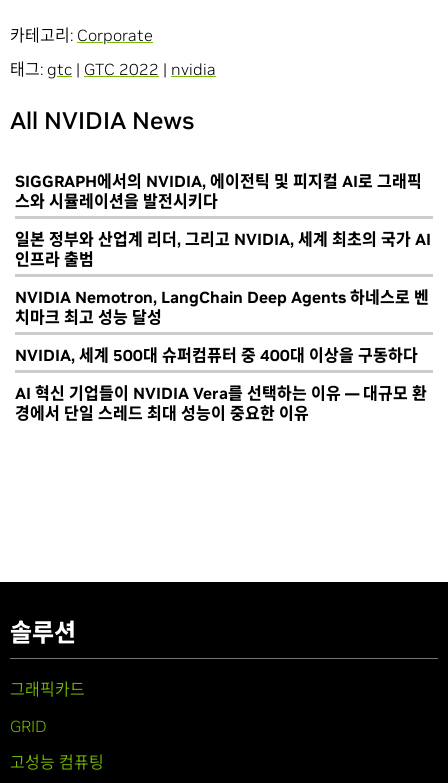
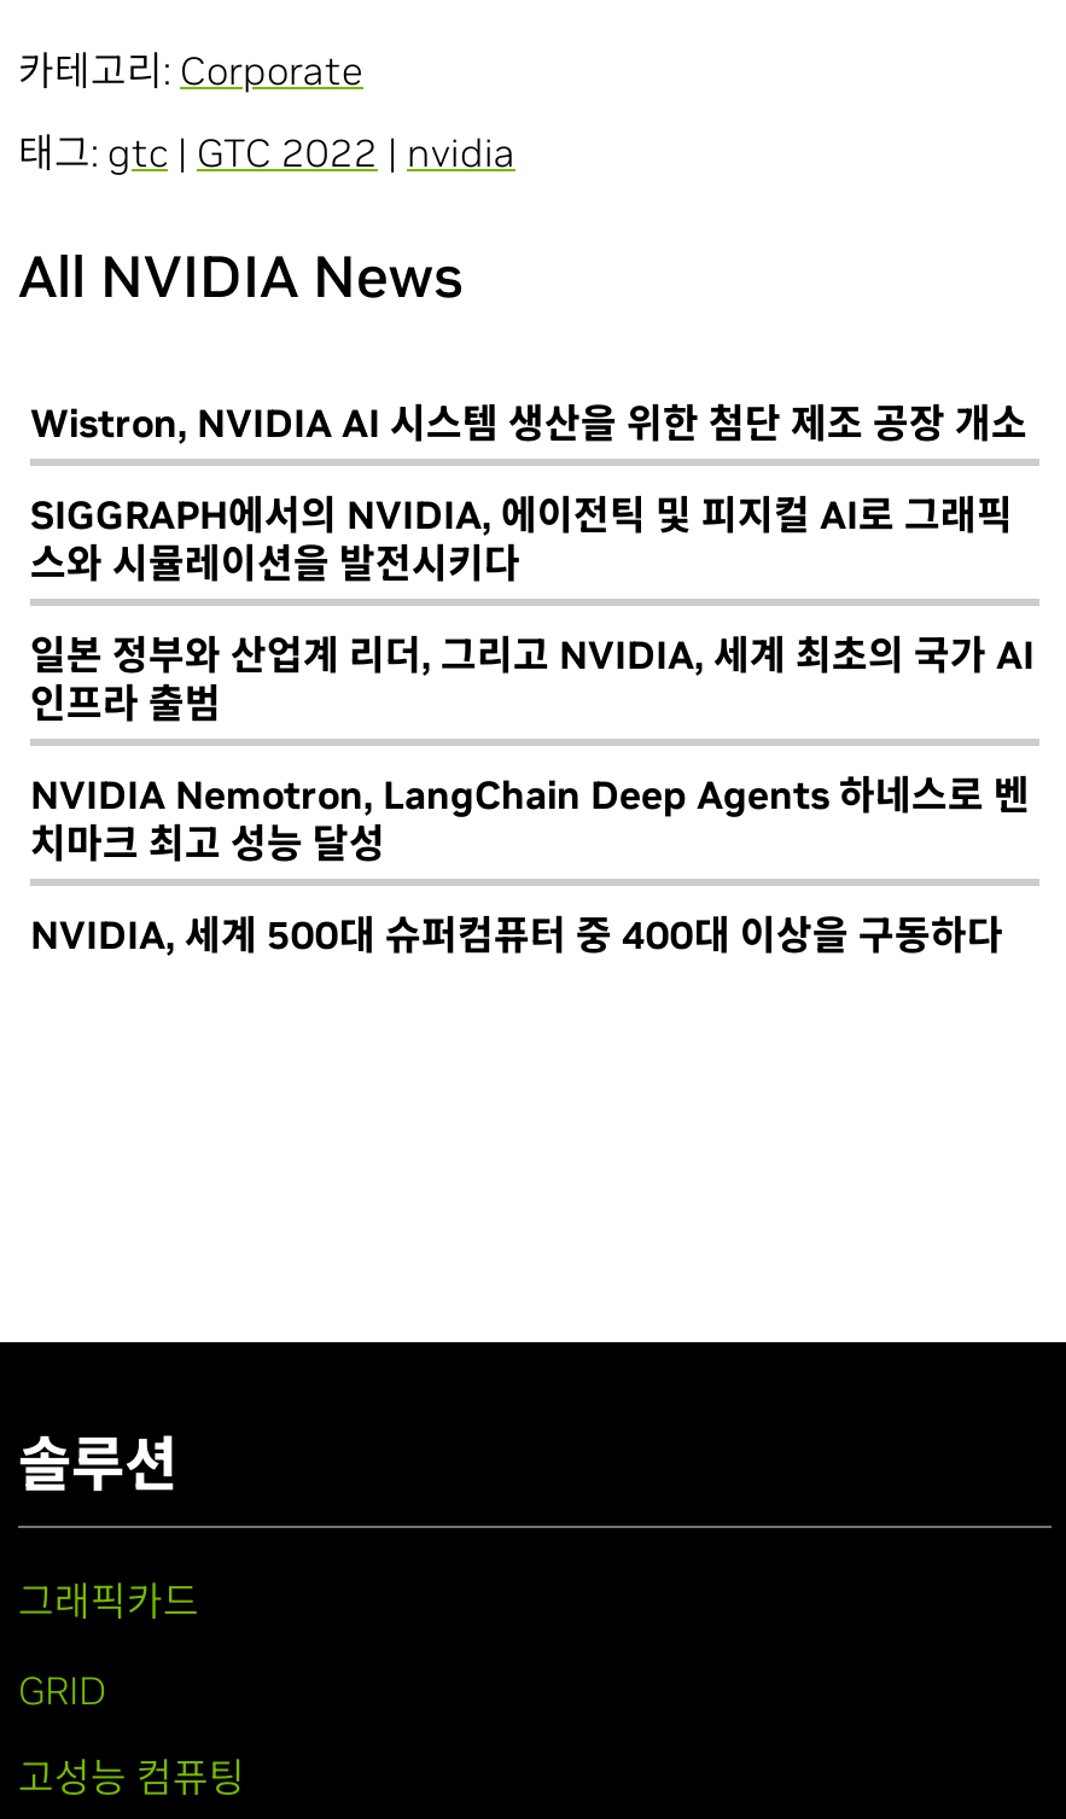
+ Wistron, NVIDIA AI 시스템 생산을 위한 첨단 제조 공장 개소

moved down: 스와 시뮬레이션을 발전시키다 | 일본 정부와 산업계 리더, 그리고 NVIDIA, 세계 최초의 국가 AI | 인프라 출범 | NVIDIA Nemotron, LangChain Deep Agents 하네스로 벤 | 치마크 최고 성능 달성 | NVIDIA, 세계 500대 슈퍼컴퓨터 중 400대 이상을 구동하다

- AI 혁신 기업들이 NVIDIA Vera를 선택하는 이유 — 대규모 환
- 경에서 단일 스레드 최대 성능이 중요한 이유
